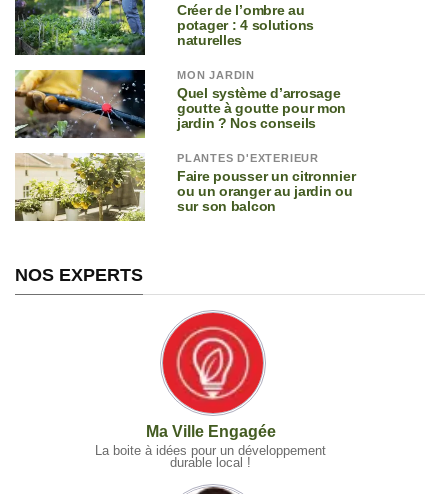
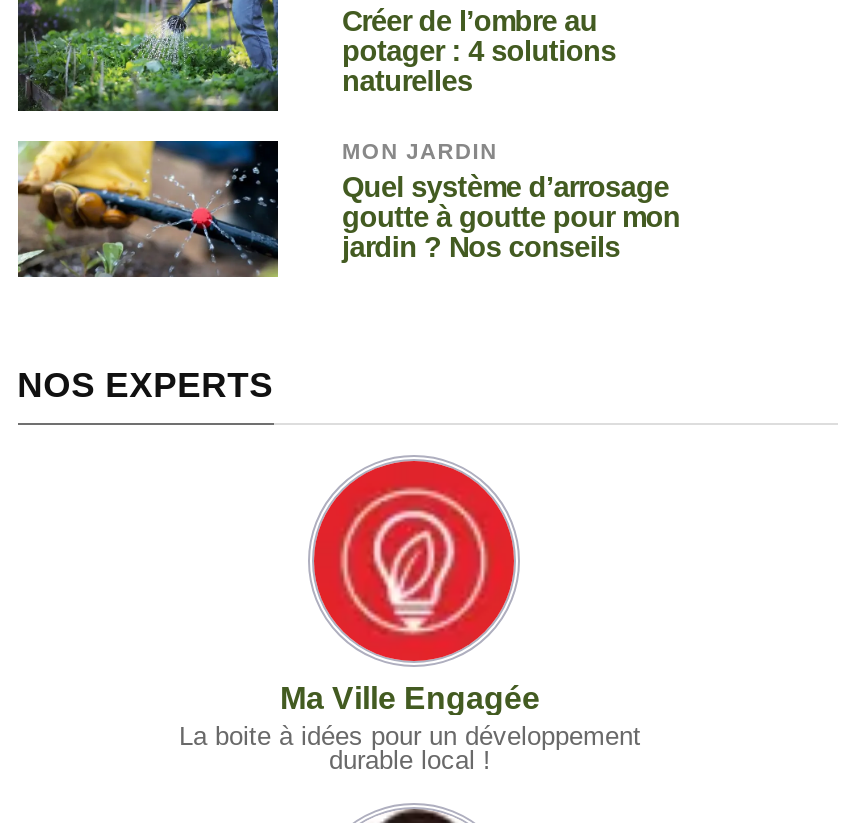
- [image]
- PLANTES D'EXTÉRIEUR
- Faire pousser un citronnier
- ou un oranger au jardin ou
- sur son balcon
